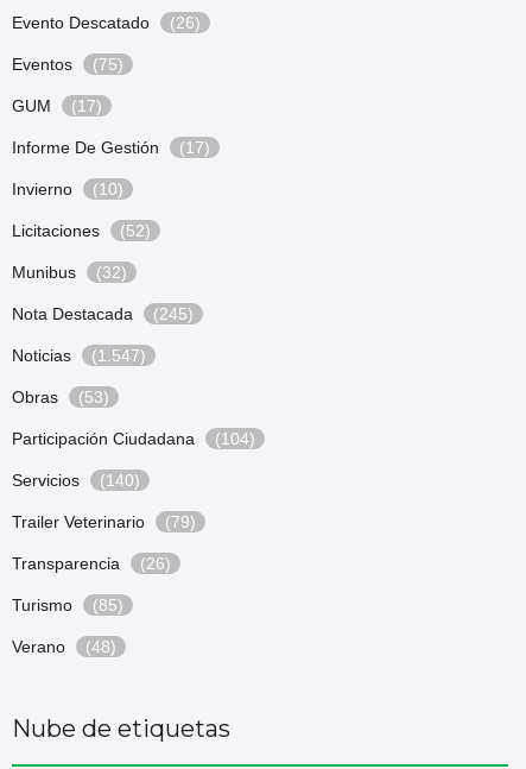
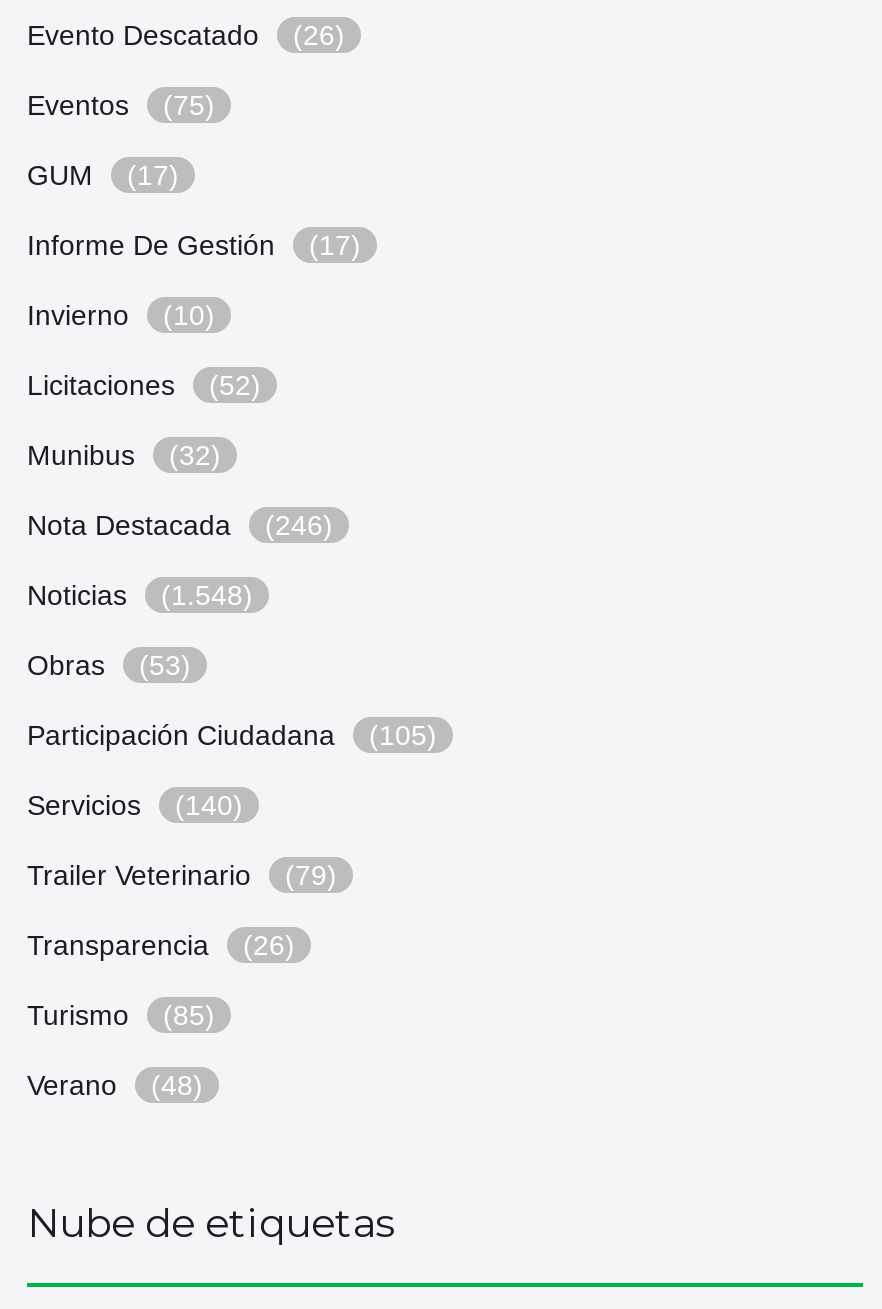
- Nota Destacada (245)
+ Nota Destacada (246)

- Noticias (1.547)
+ Noticias (1.548)

- Participación Ciudadana (104)
+ Participación Ciudadana (105)
